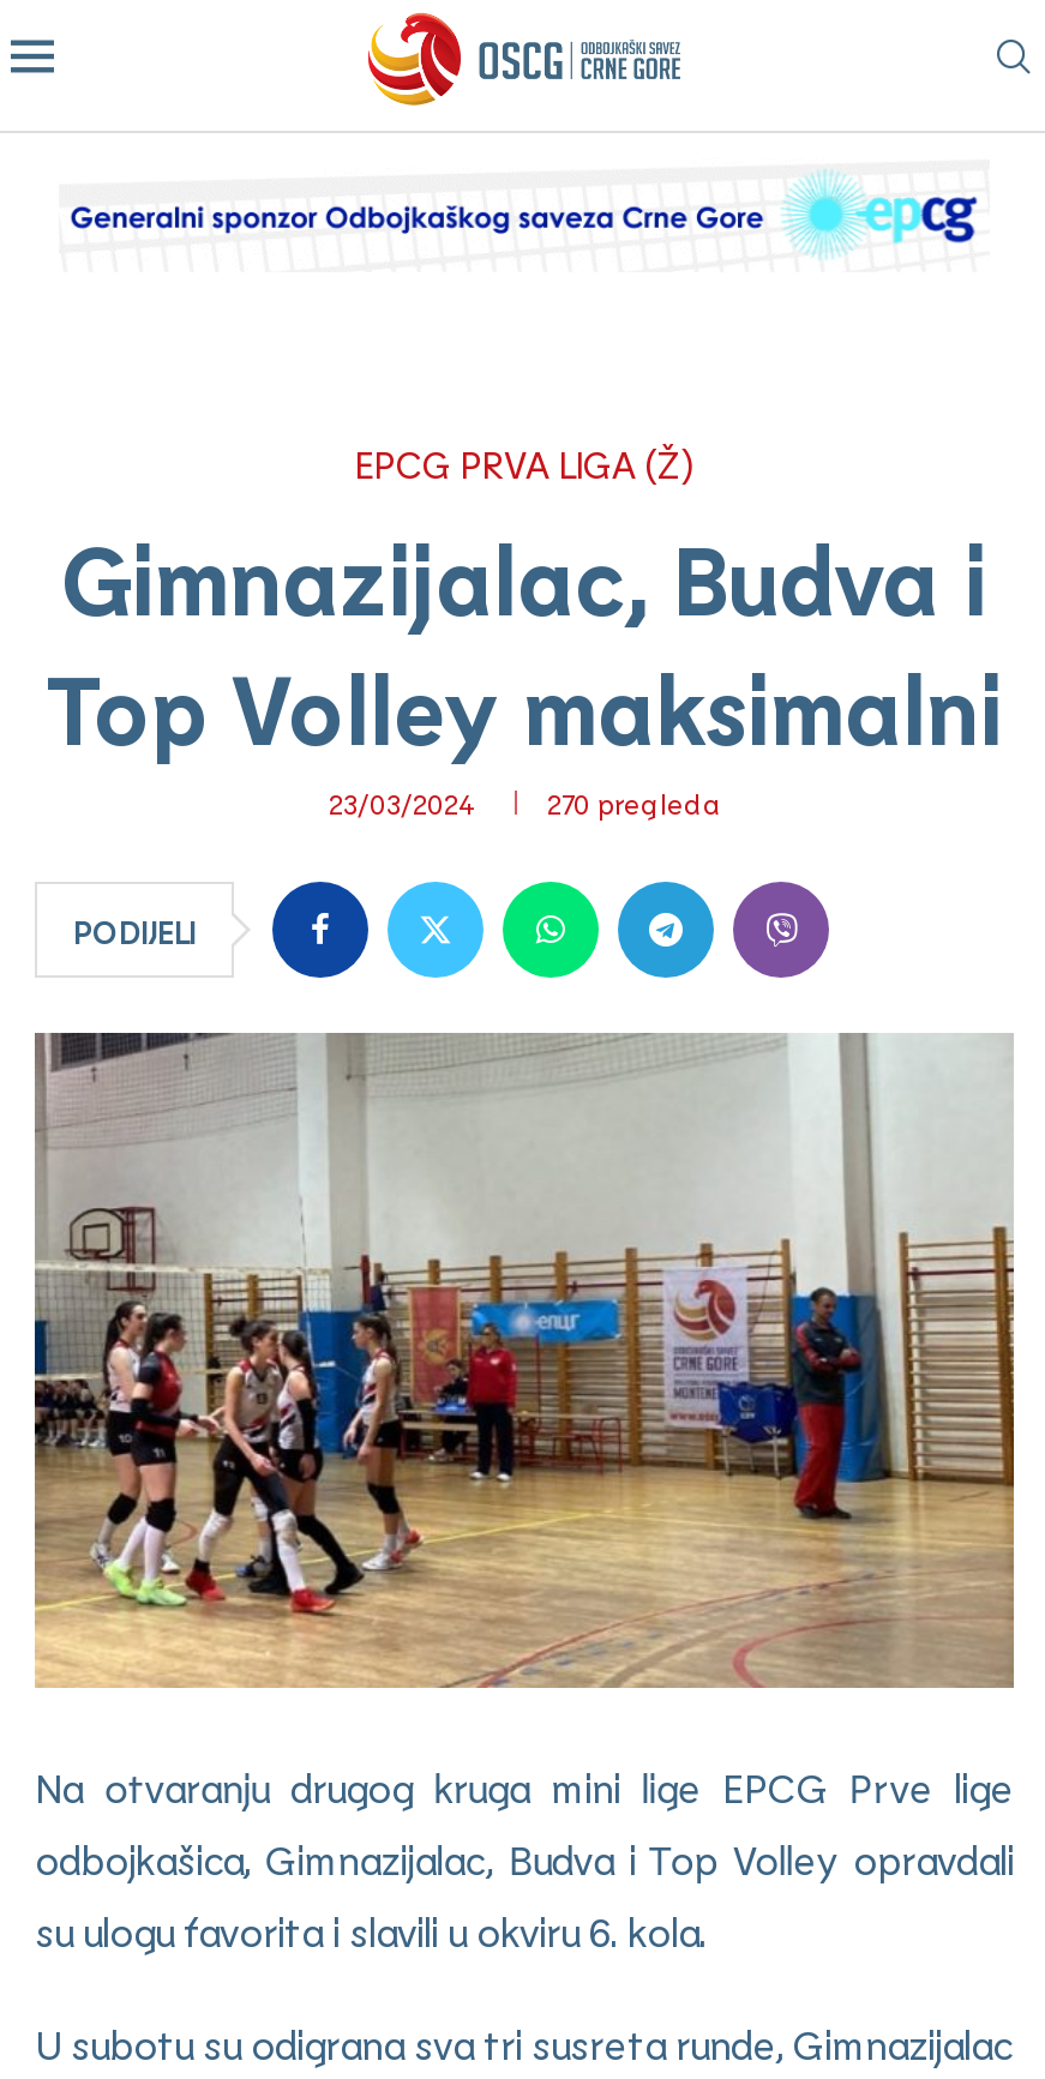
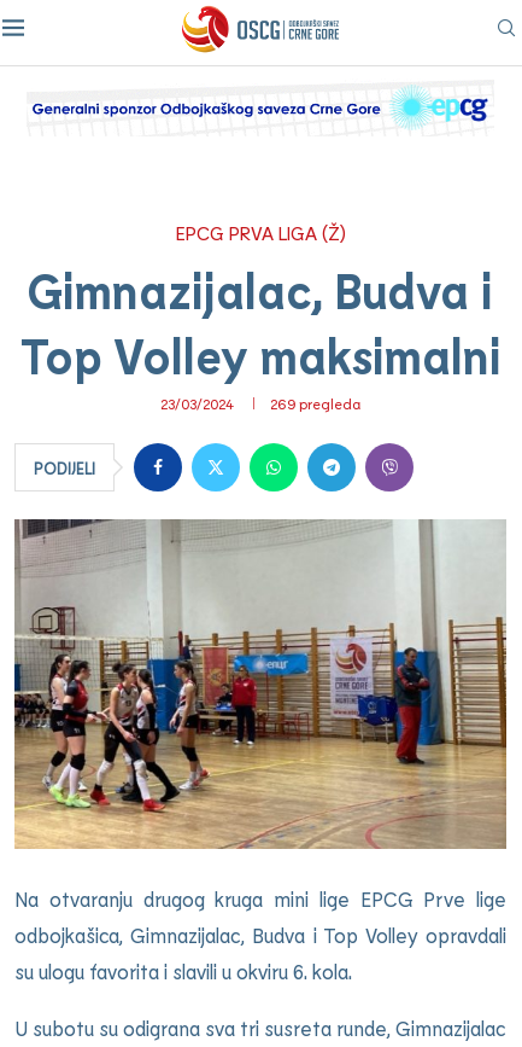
- 270 pregleda
+ 269 pregleda
